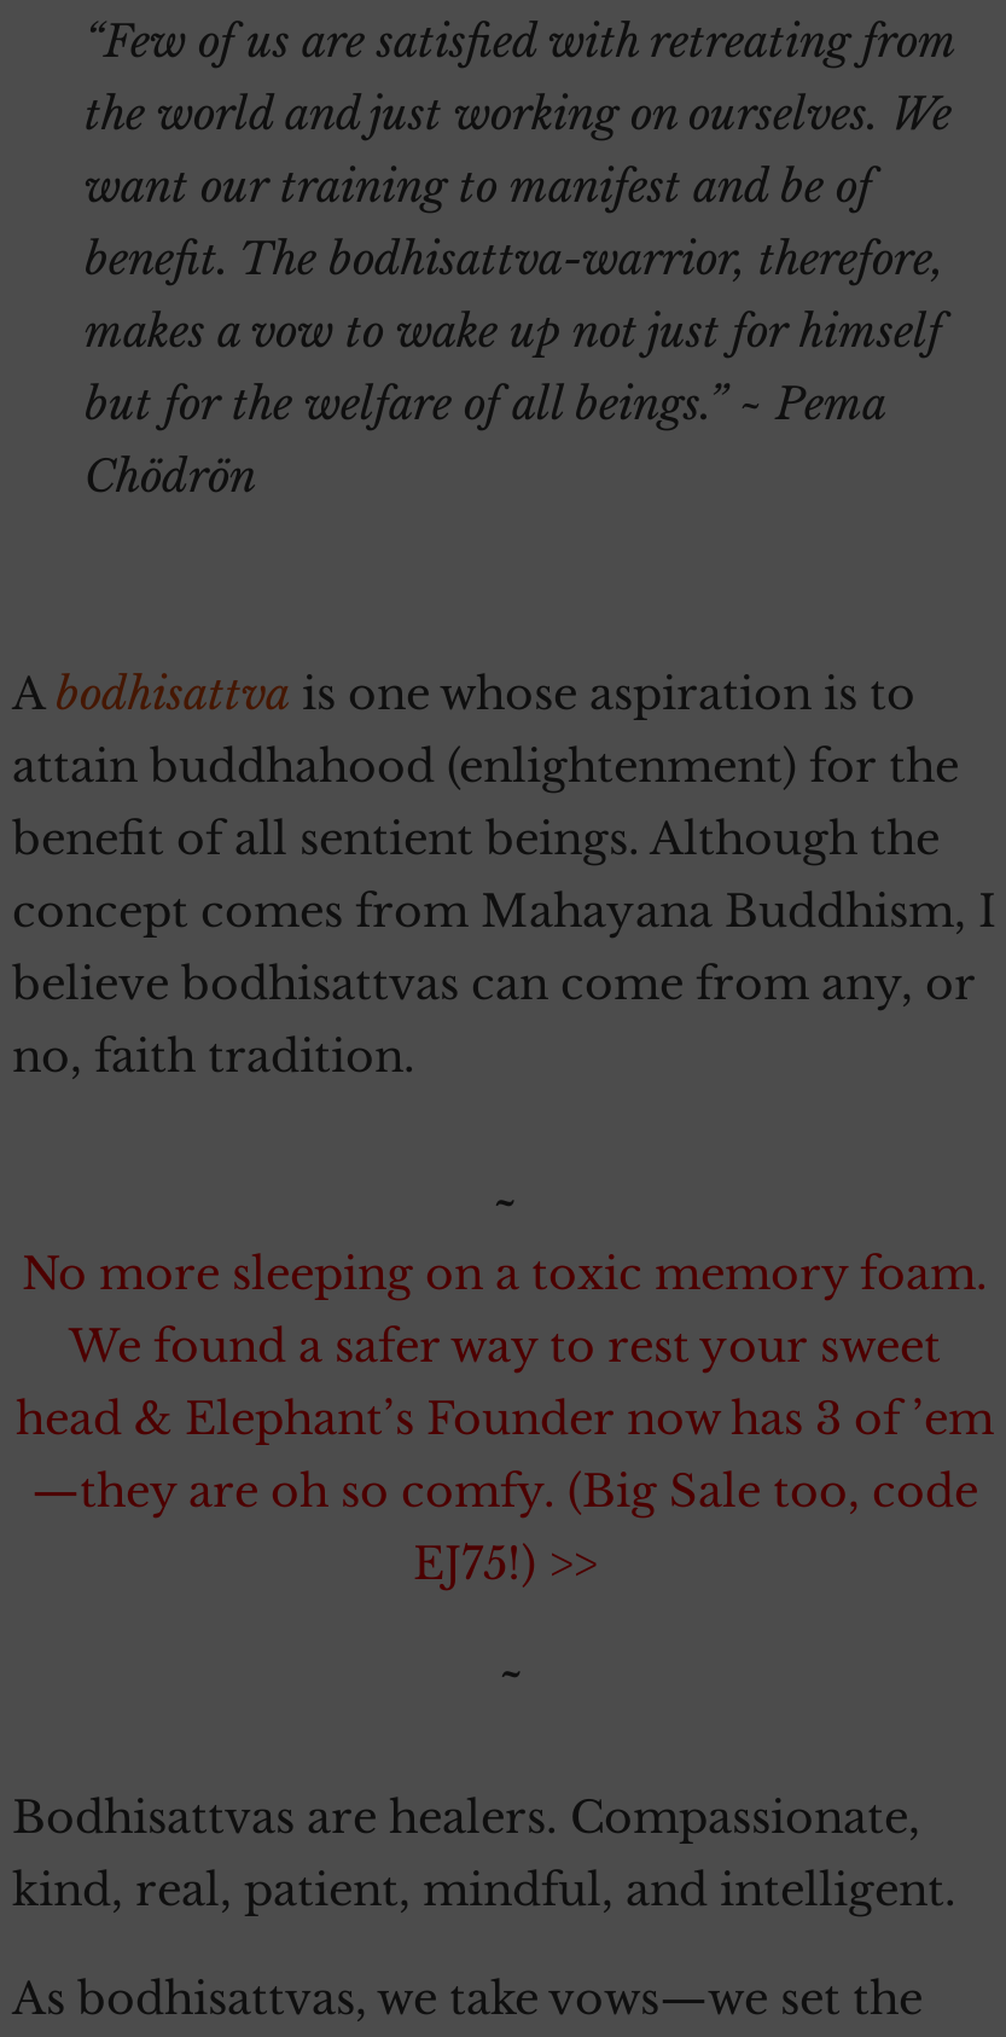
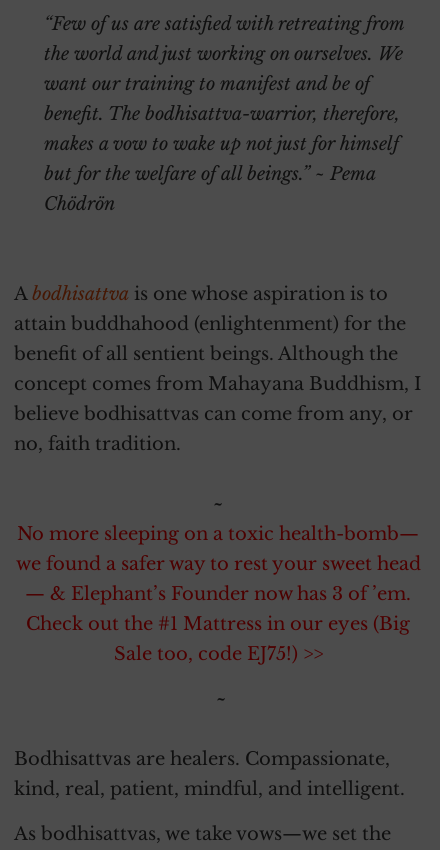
- No more sleeping on a toxic memory foam.
- We found a safer way to rest your sweet
- head & Elephant’s Founder now has 3 of ’em
- —they are oh so comfy. (Big Sale too, code
- EJ75!) >>
+ No more sleeping on a toxic health-bomb—
+ we found a safer way to rest your sweet head
+ — & Elephant’s Founder now has 3 of ’em.
+ Check out the #1 Mattress in our eyes (Big
+ Sale too, code EJ75!) >>
